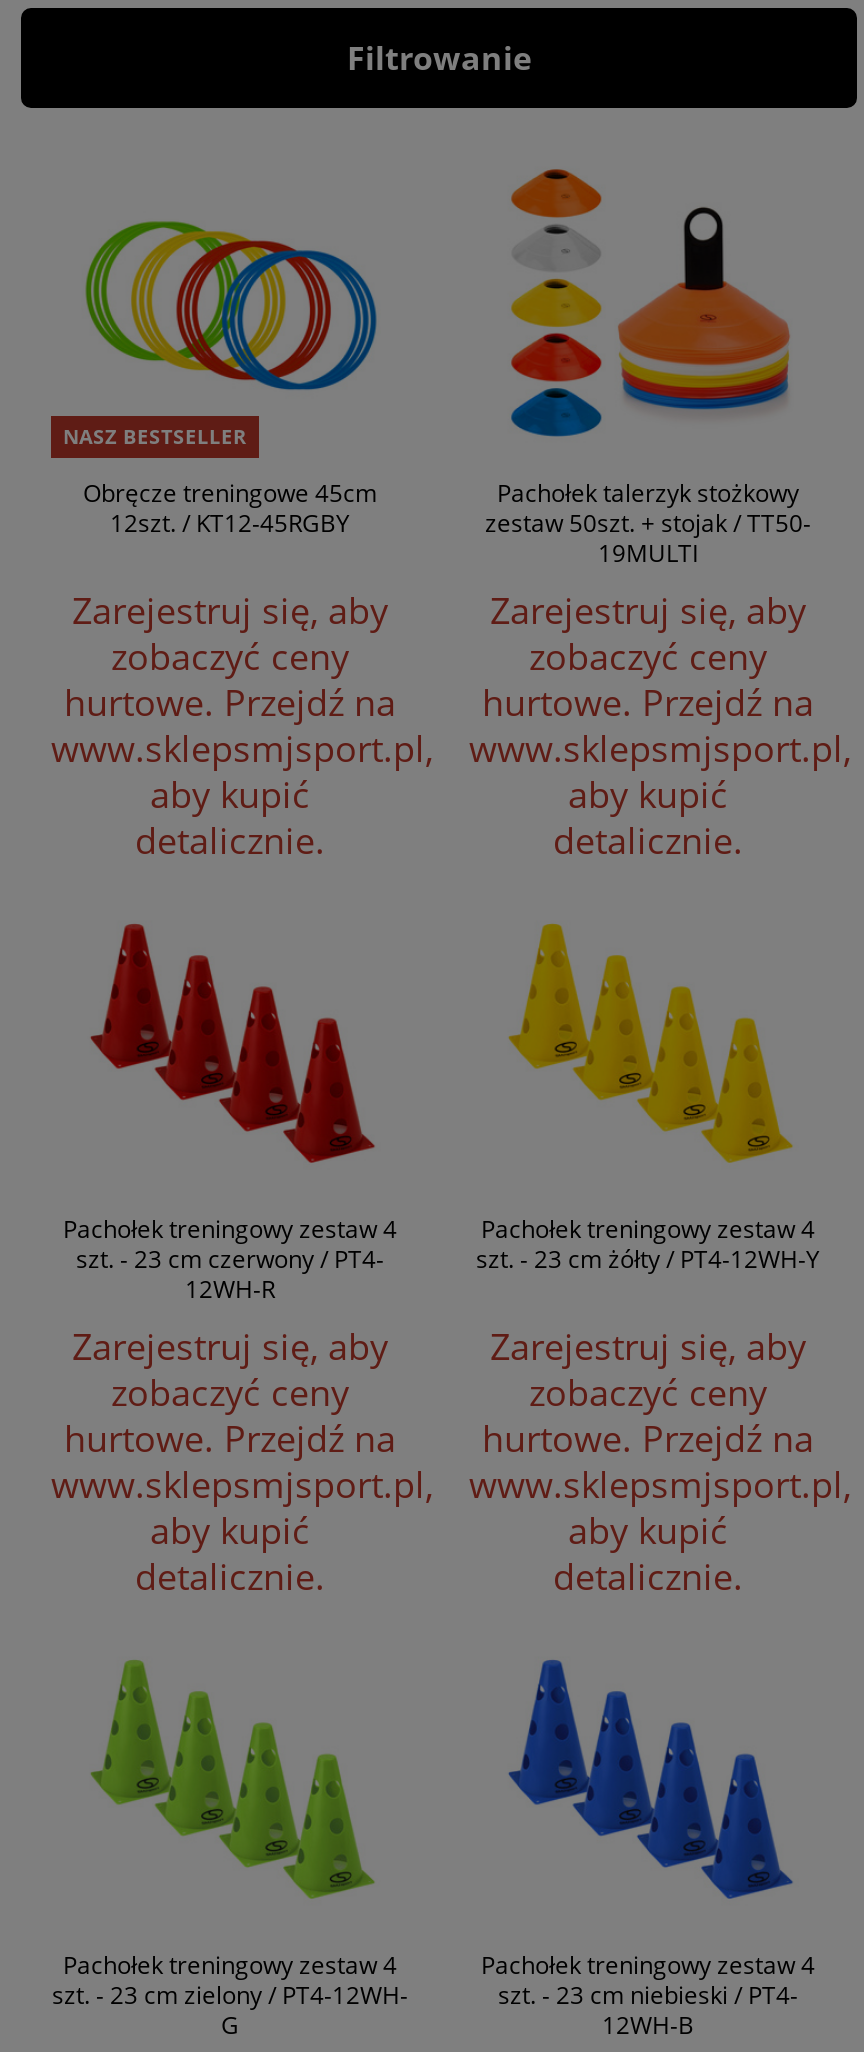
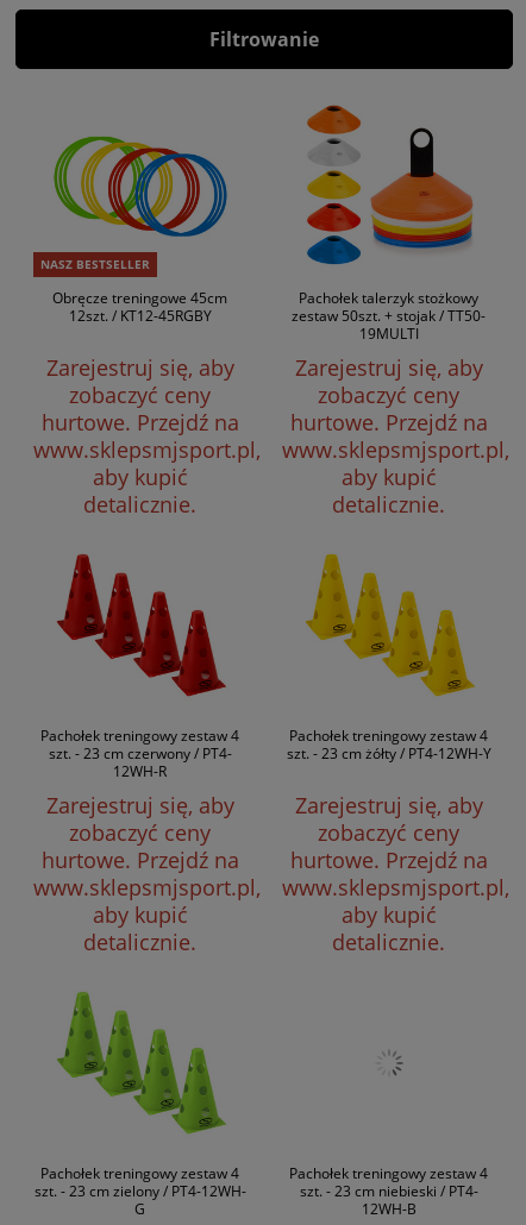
- [image]
